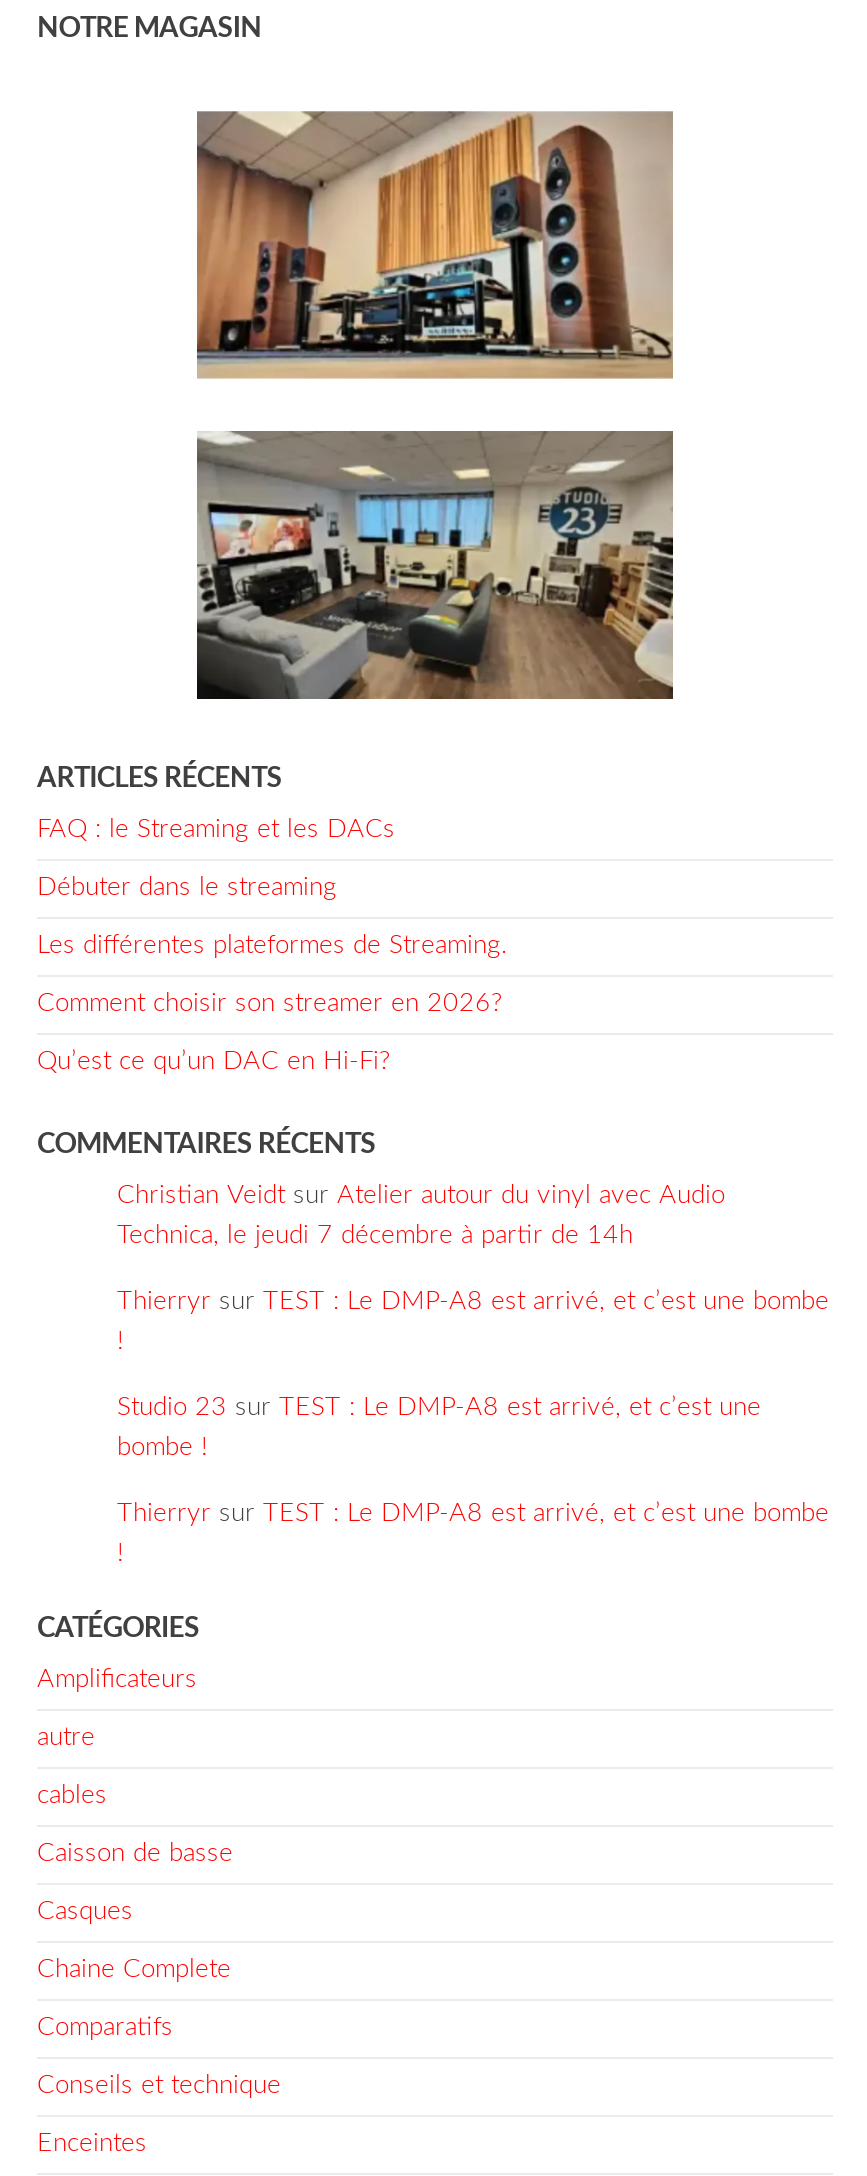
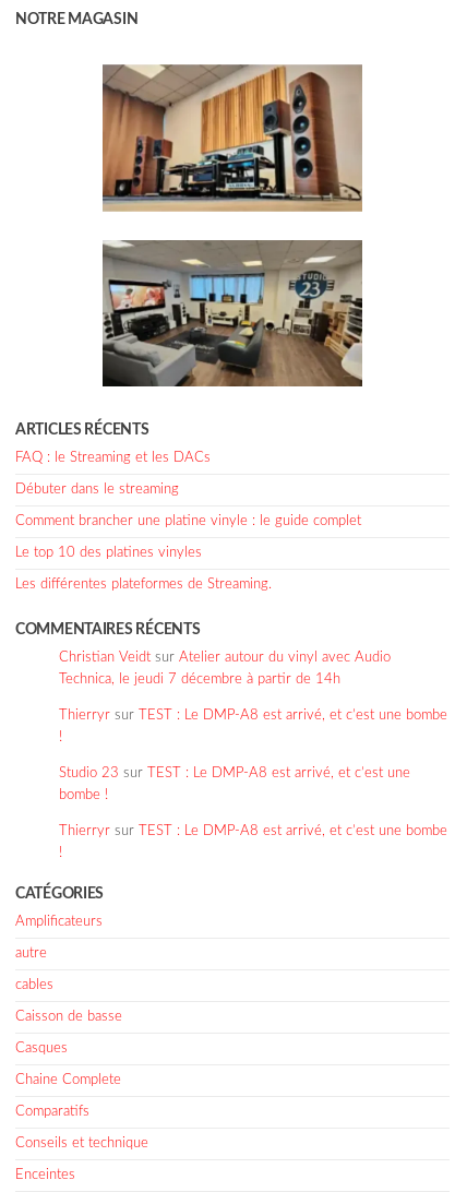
+ Comment brancher une platine vinyle : le guide complet
+ Le top 10 des platines vinyles

moved down: Les différentes plateformes de Streaming.

- Comment choisir son streamer en 2026?
- Qu’est ce qu’un DAC en Hi-Fi?
